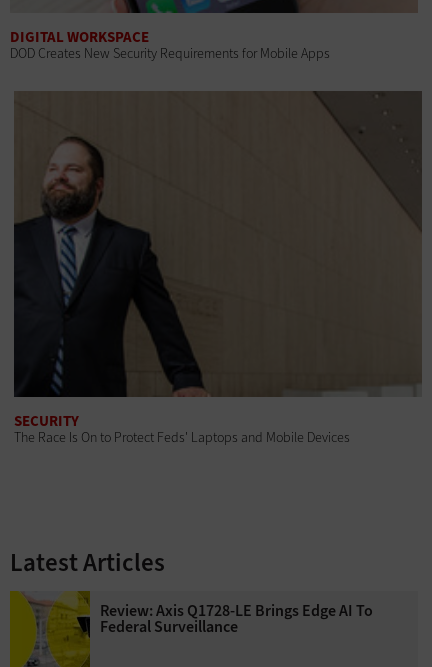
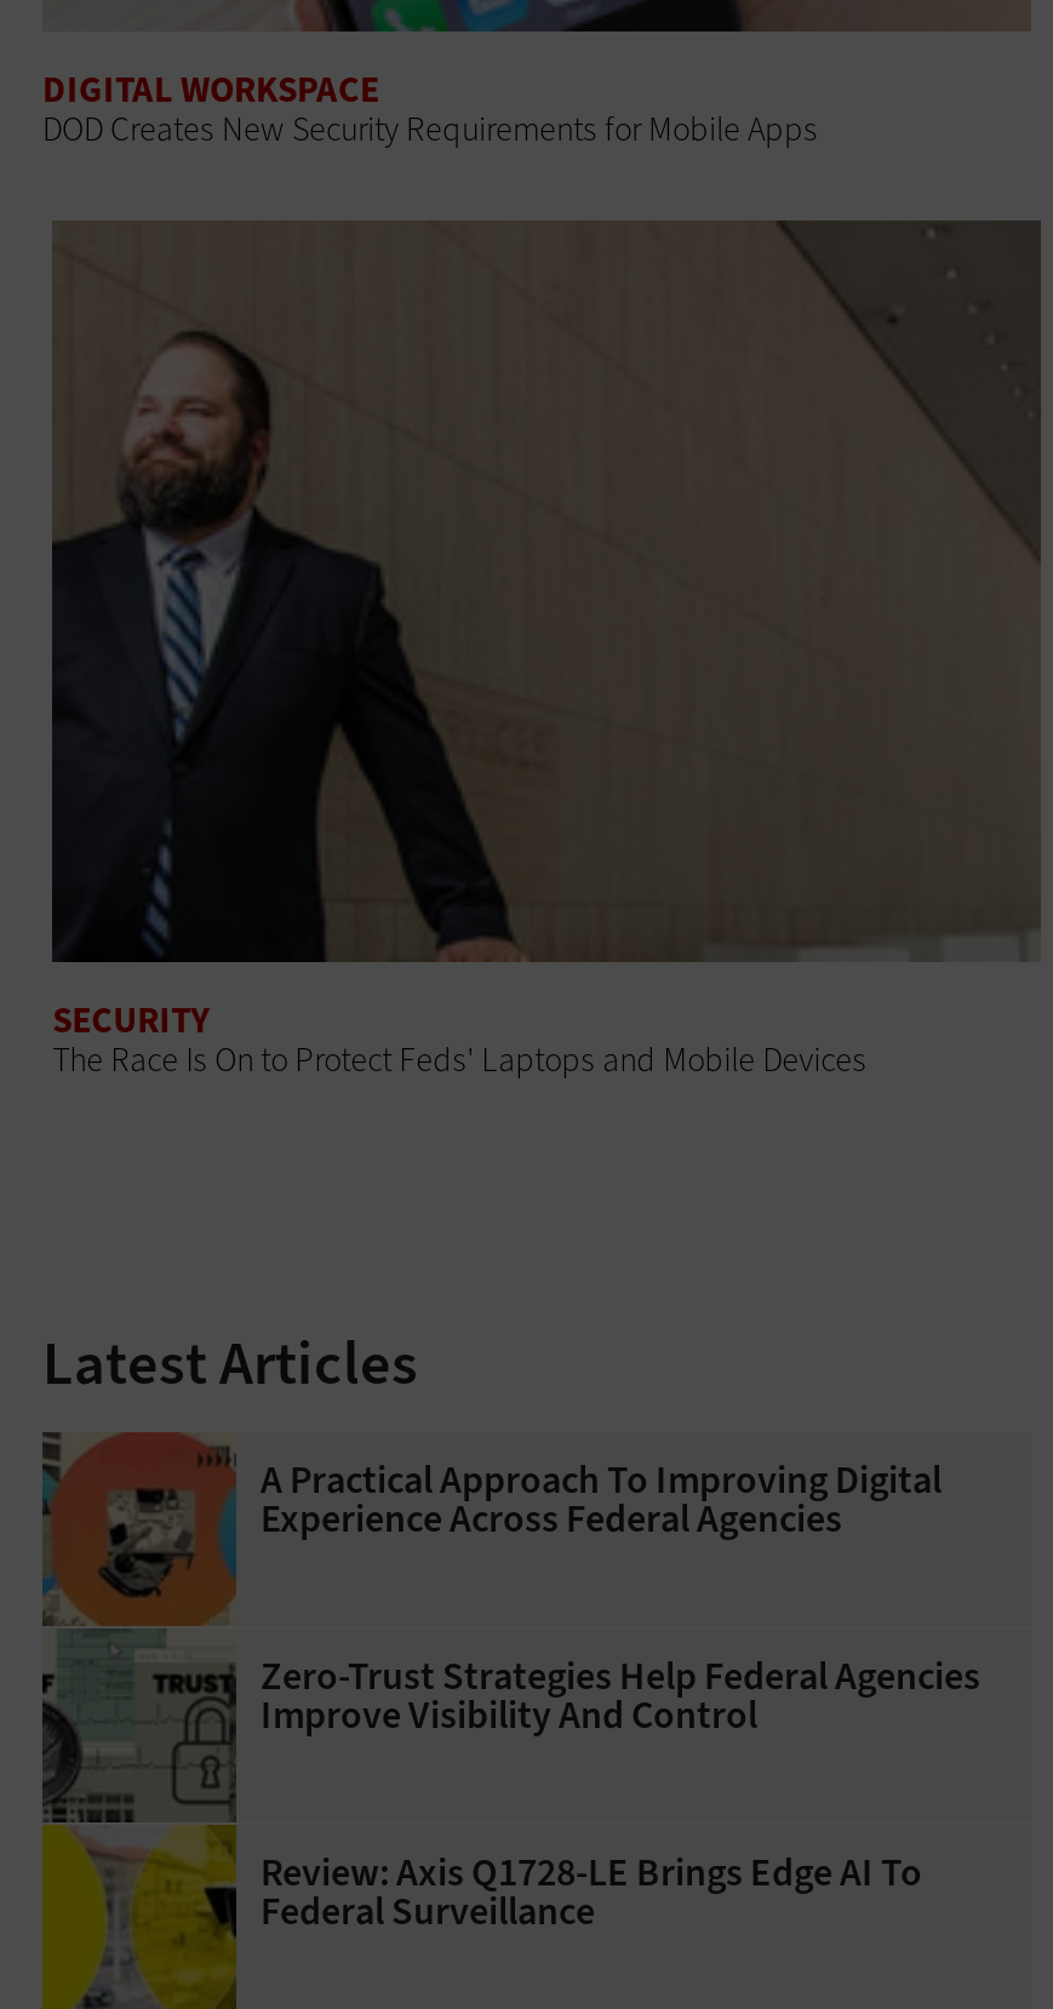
+ [image]
+ A Practical Approach To Improving Digital
+ Experience Across Federal Agencies
+ Zero-Trust Strategies Help Federal Agencies
+ Improve Visibility And Control
